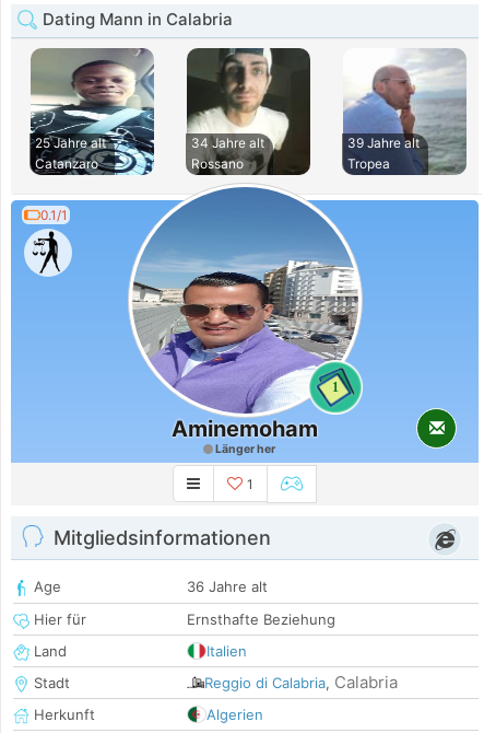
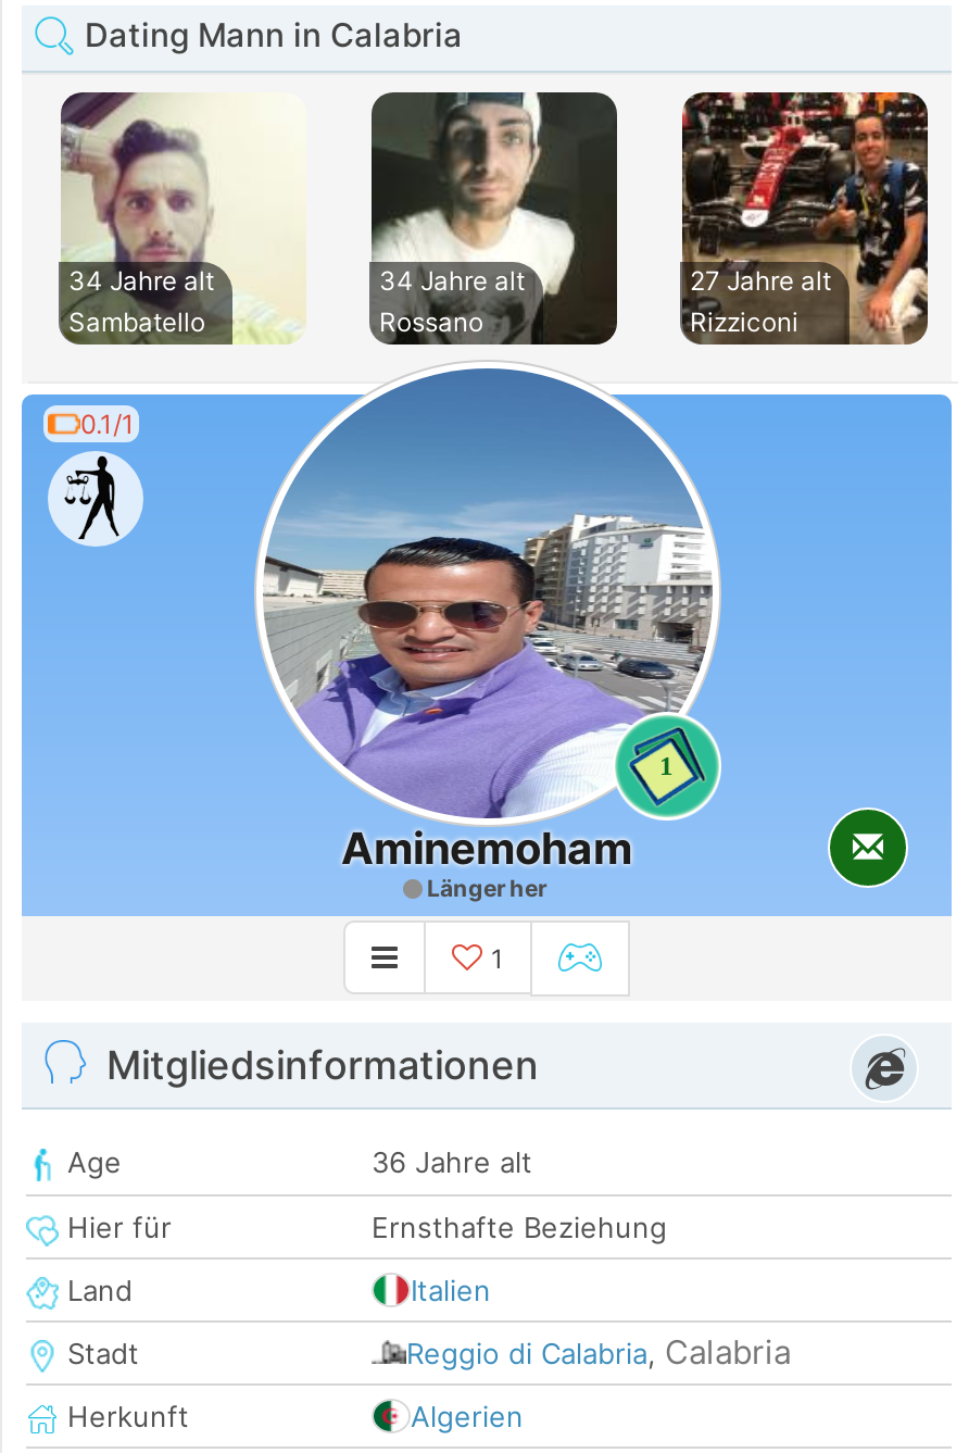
- [image]
- 25 Jahre alt
- Catanzaro
+ [image]
+ 34 Jahre alt
+ Sambatello

- [image]
- 39 Jahre alt
- Tropea
+ [image]
+ 27 Jahre alt
+ Rizziconi
